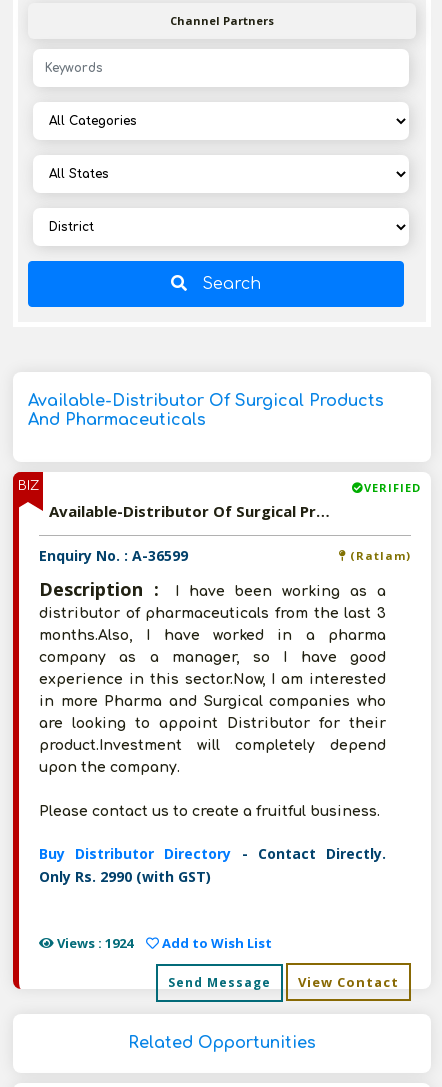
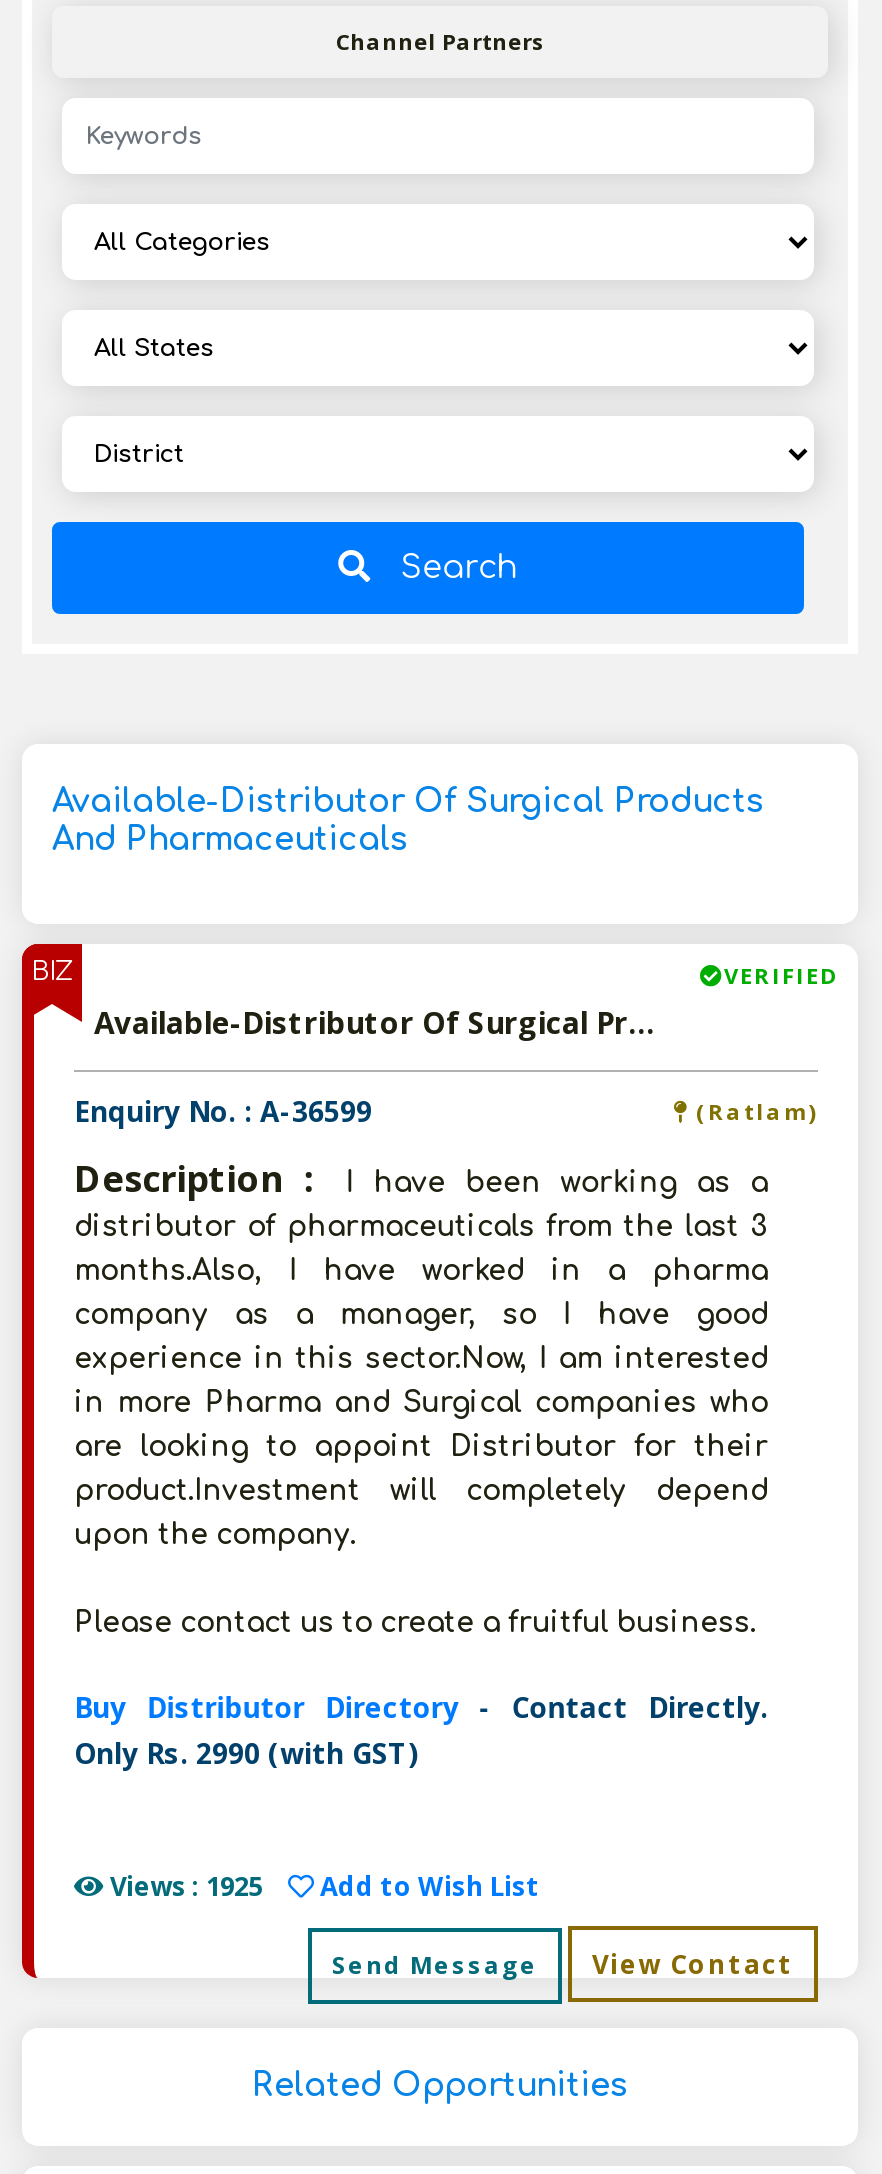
- Views : 1924 Add to Wish List
+ Views : 1925 Add to Wish List
